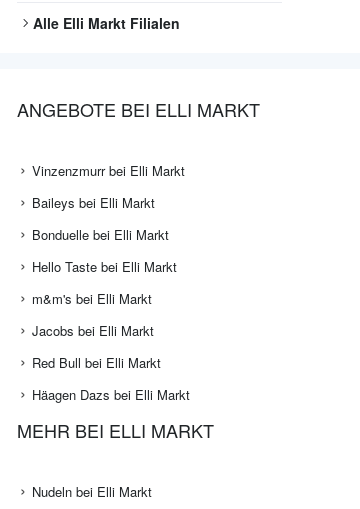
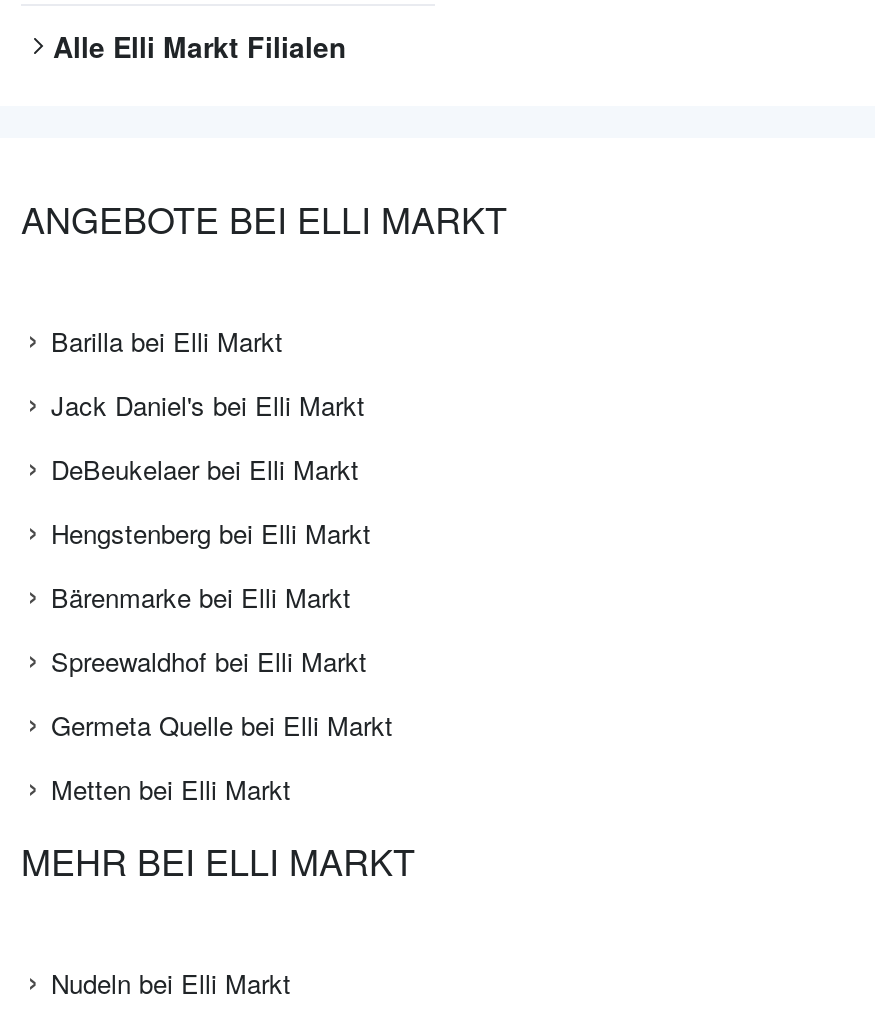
- Vinzenzmurr bei Elli Markt
+ Barilla bei Elli Markt

- Baileys bei Elli Markt
+ Jack Daniel's bei Elli Markt

- Bonduelle bei Elli Markt
+ DeBeukelaer bei Elli Markt

- Hello Taste bei Elli Markt
+ Hengstenberg bei Elli Markt

- m&m's bei Elli Markt
+ Bärenmarke bei Elli Markt

- Jacobs bei Elli Markt
+ Spreewaldhof bei Elli Markt

- Red Bull bei Elli Markt
+ Germeta Quelle bei Elli Markt

- Häagen Dazs bei Elli Markt
+ Metten bei Elli Markt
